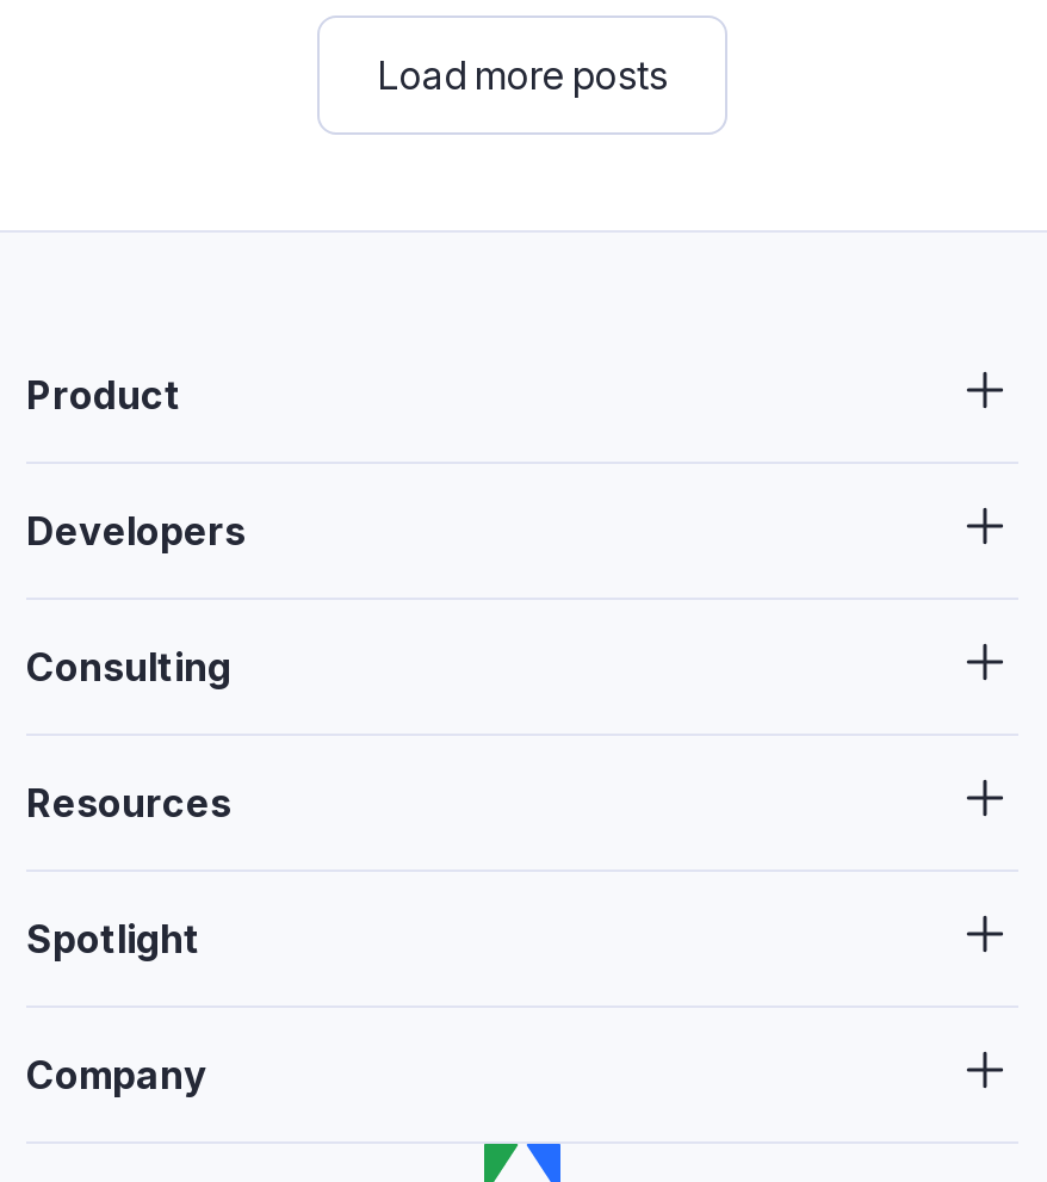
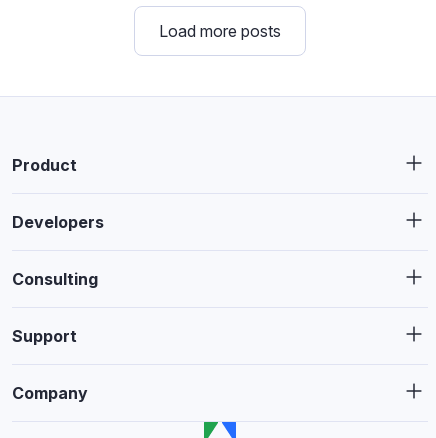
- Resources
- Spotlight
+ Support
